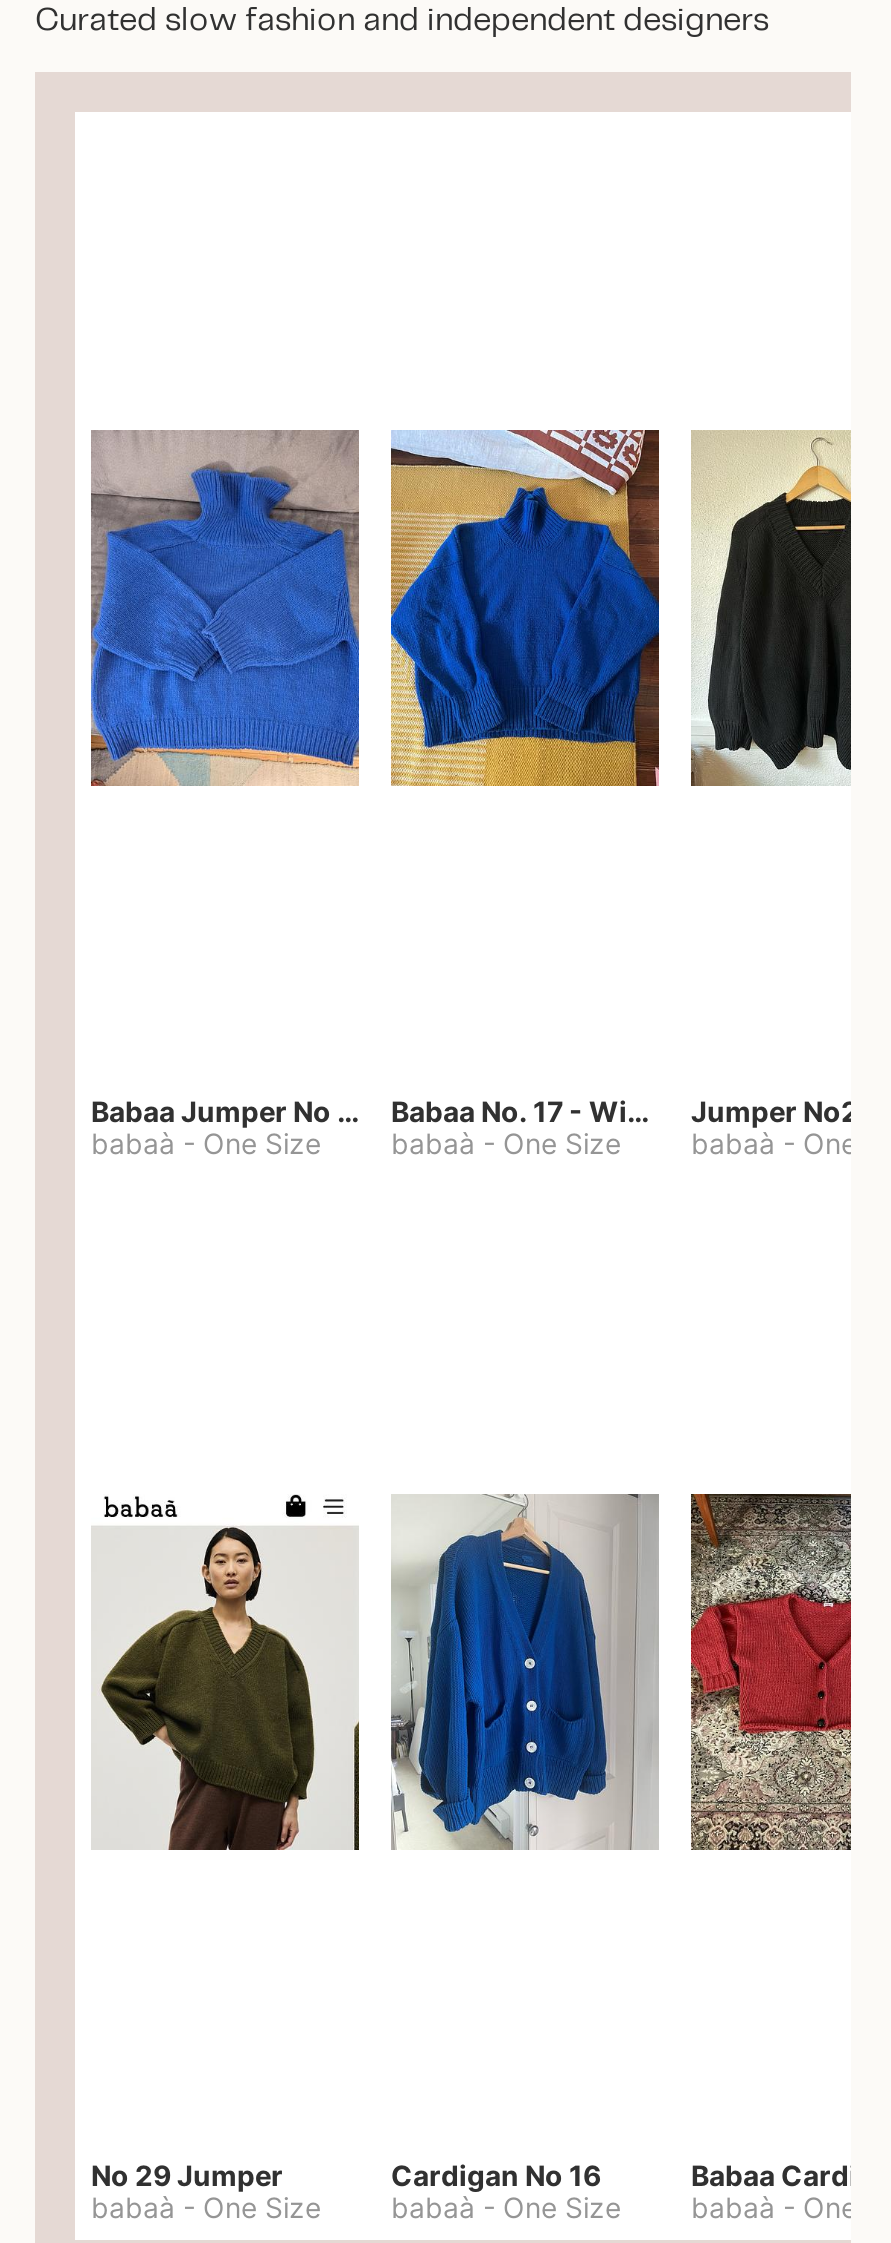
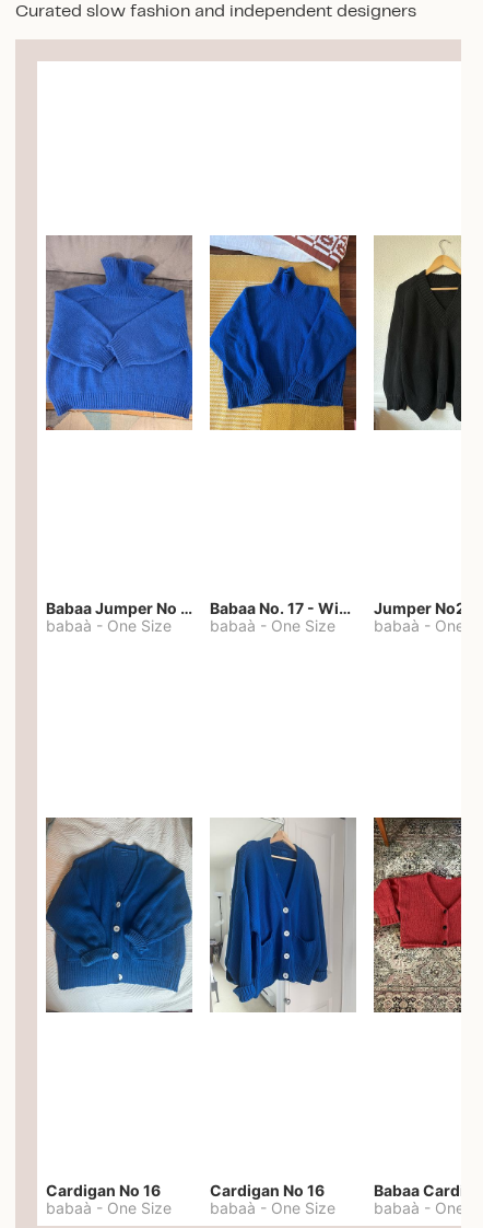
- [image]
+ [image]

- No 29 Jumper
+ Cardigan No 16
